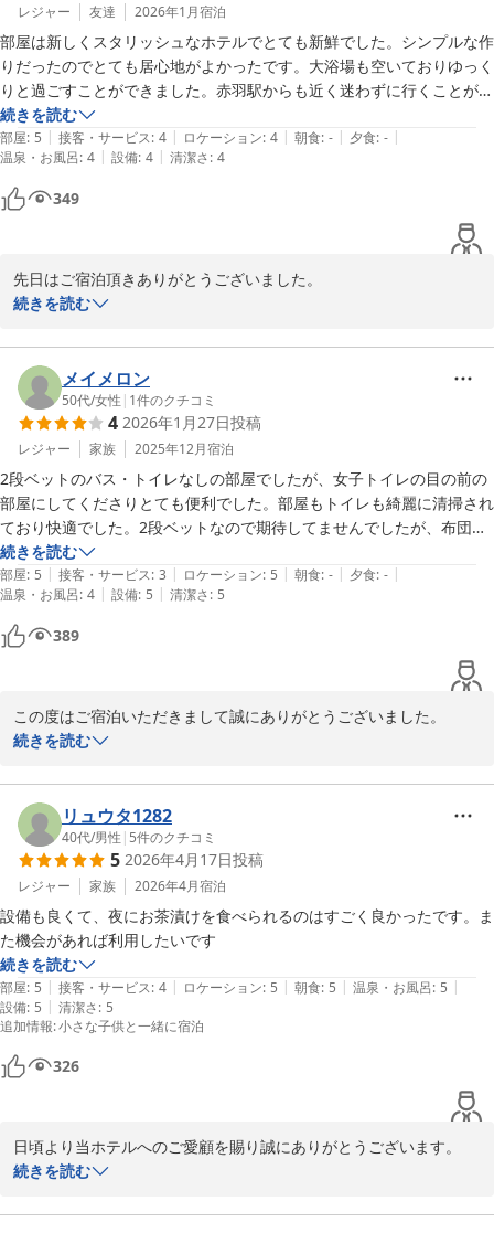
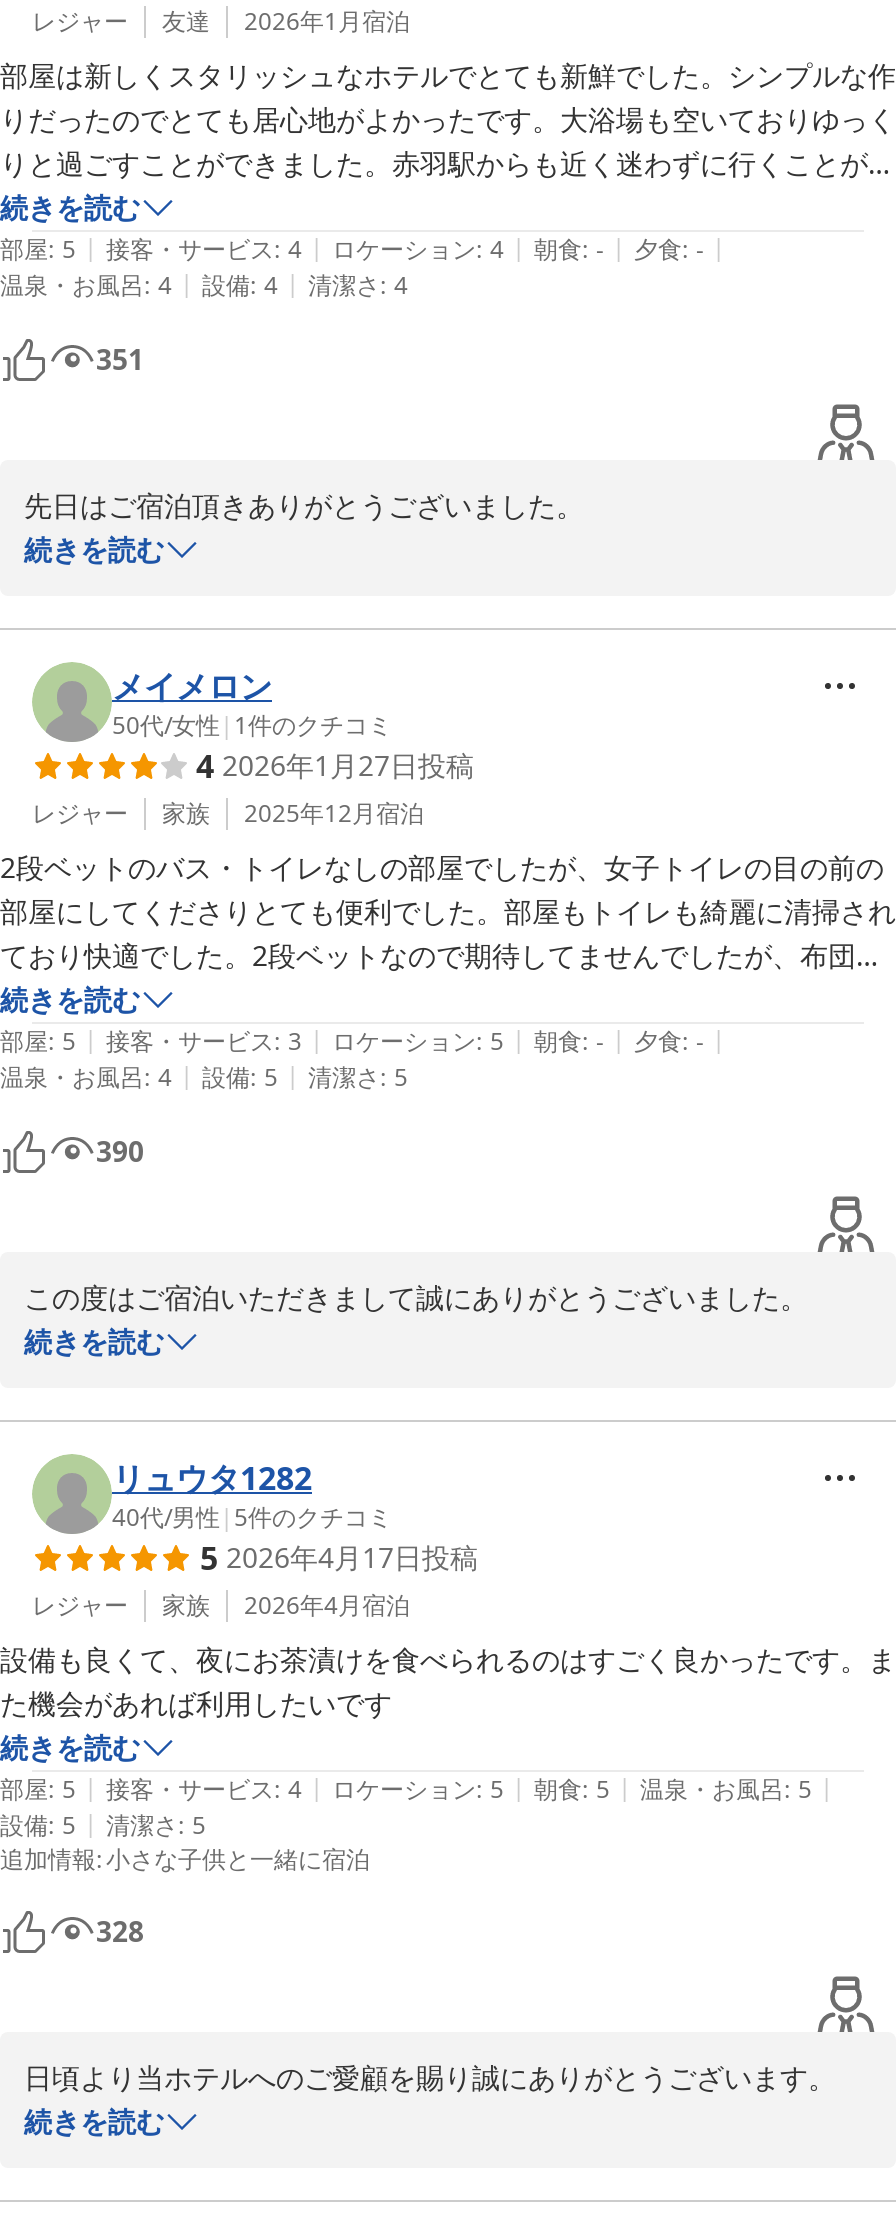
- 349
+ 351

- 389
+ 390

- 326
+ 328
